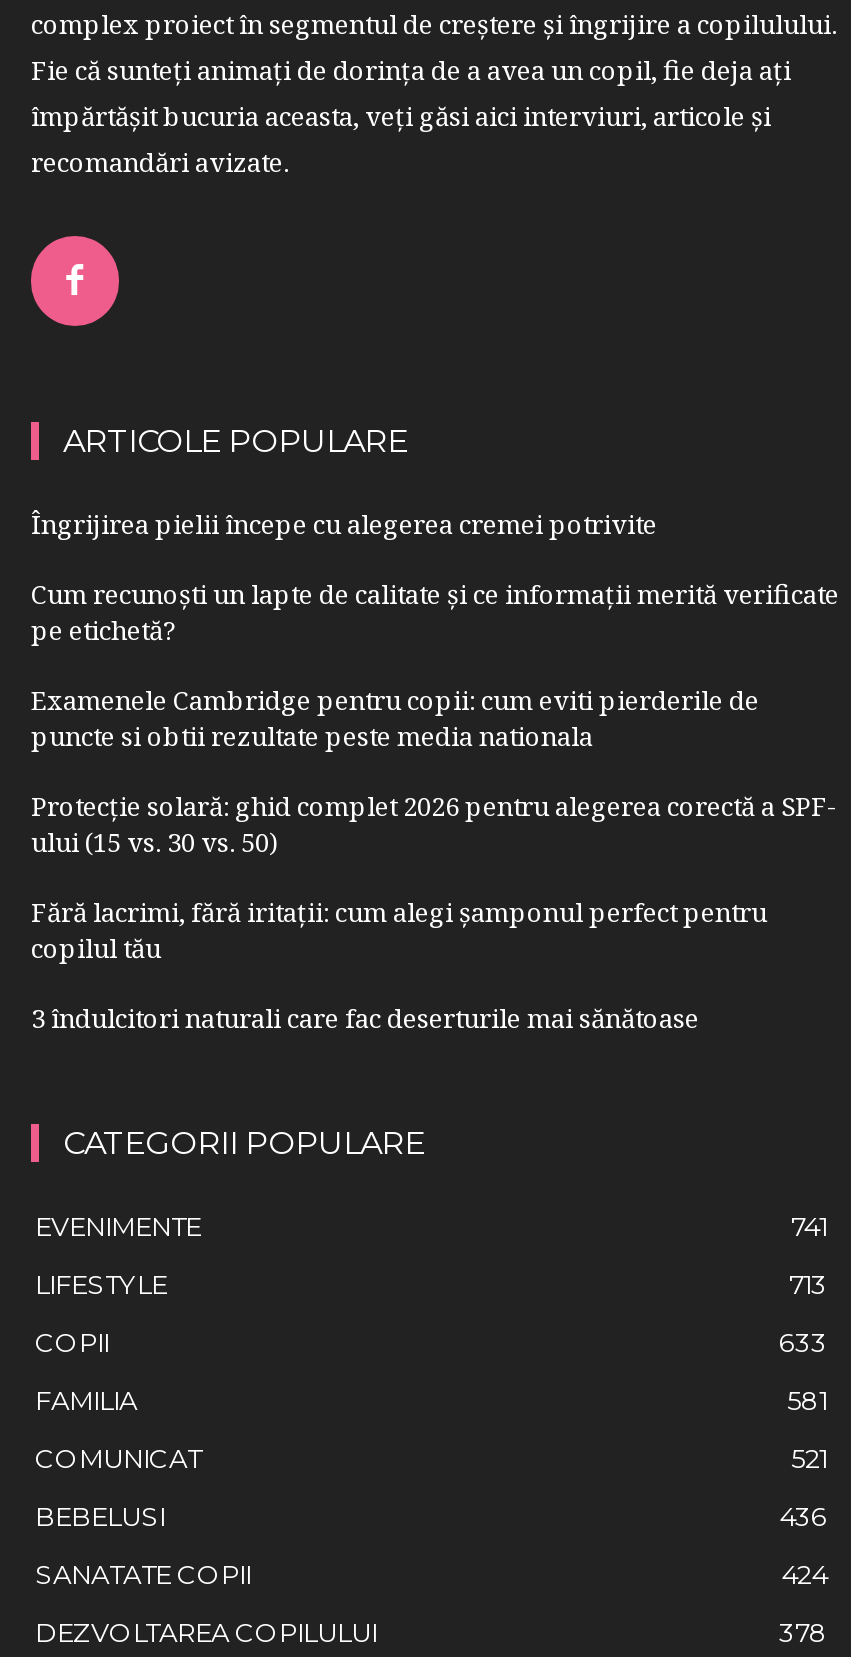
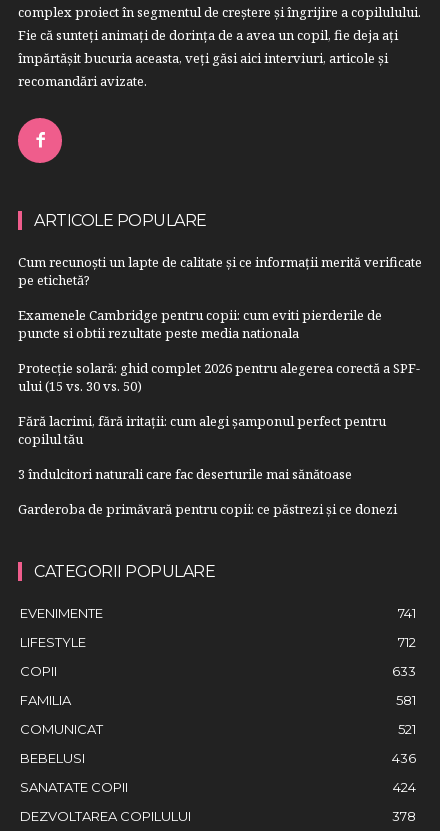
- Îngrijirea pielii începe cu alegerea cremei potrivite

moved up: Cum recunoști un lapte de calitate și ce informații merită verificate | pe etichetă? | Examenele Cambridge pentru copii: cum eviti pierderile de | ... | copilul tău | 3 îndulcitori naturali care fac deserturile mai sănătoase

+ Garderoba de primăvară pentru copii: ce păstrezi și ce donezi

- 713
+ 712
